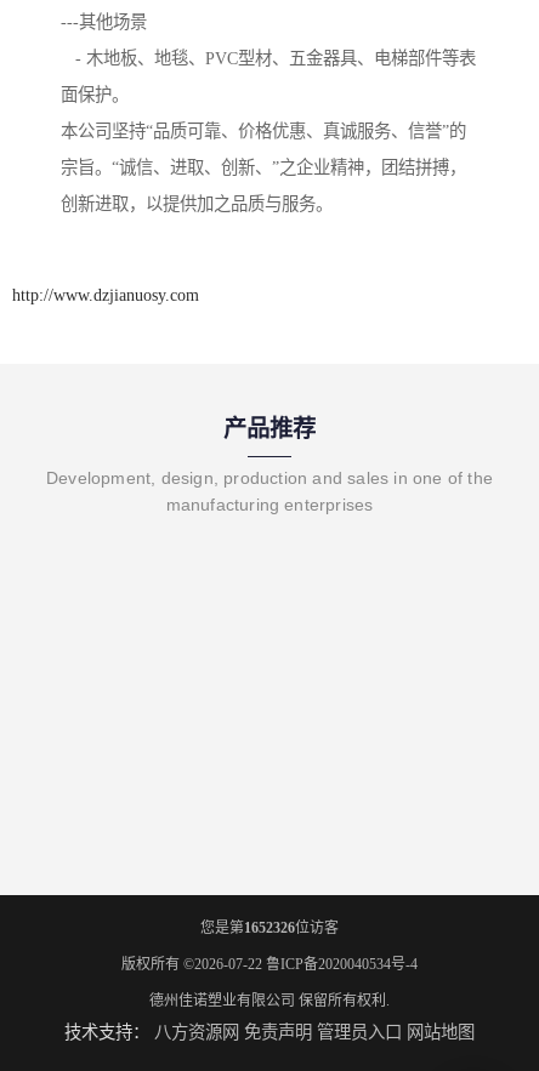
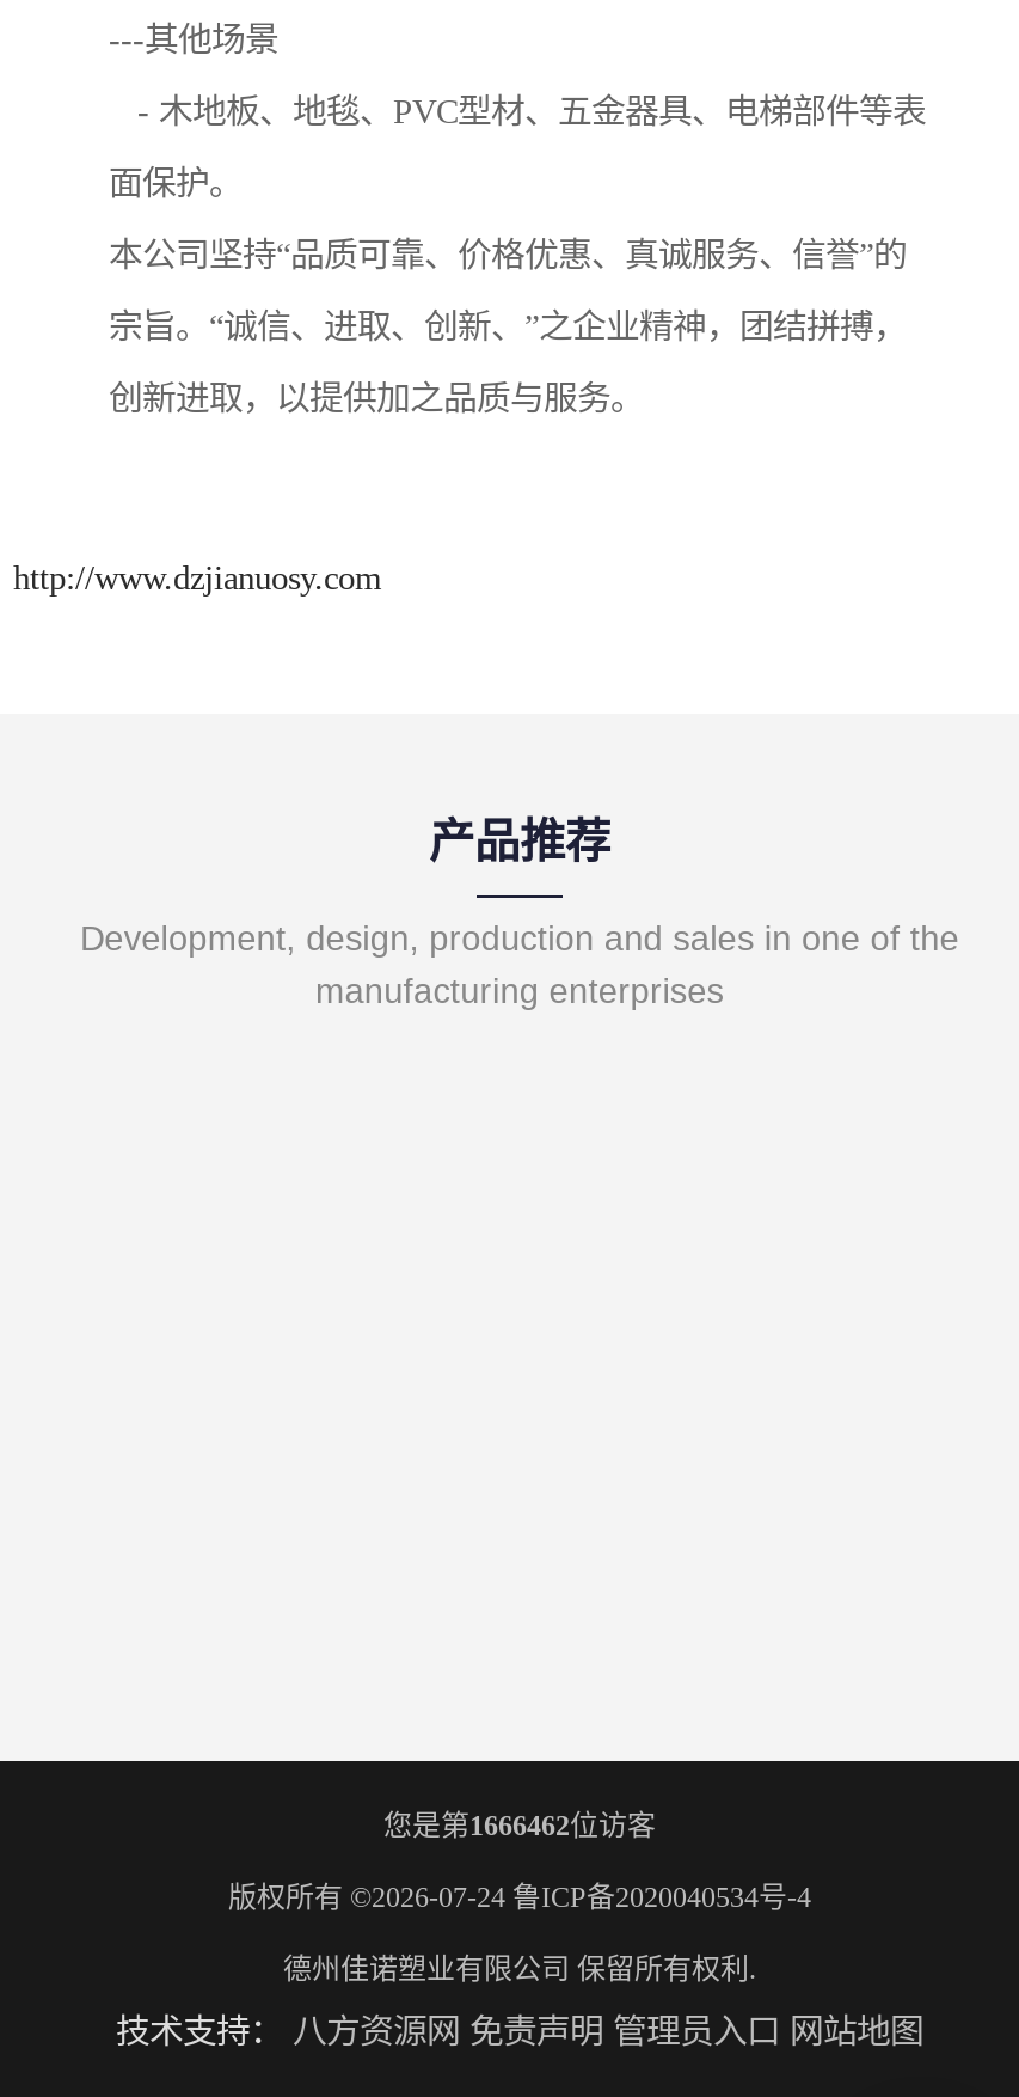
- 您是第1652326位访客
+ 您是第1666462位访客

- 版权所有 ©2026-07-22鲁ICP备2020040534号-4
+ 版权所有 ©2026-07-24鲁ICP备2020040534号-4
